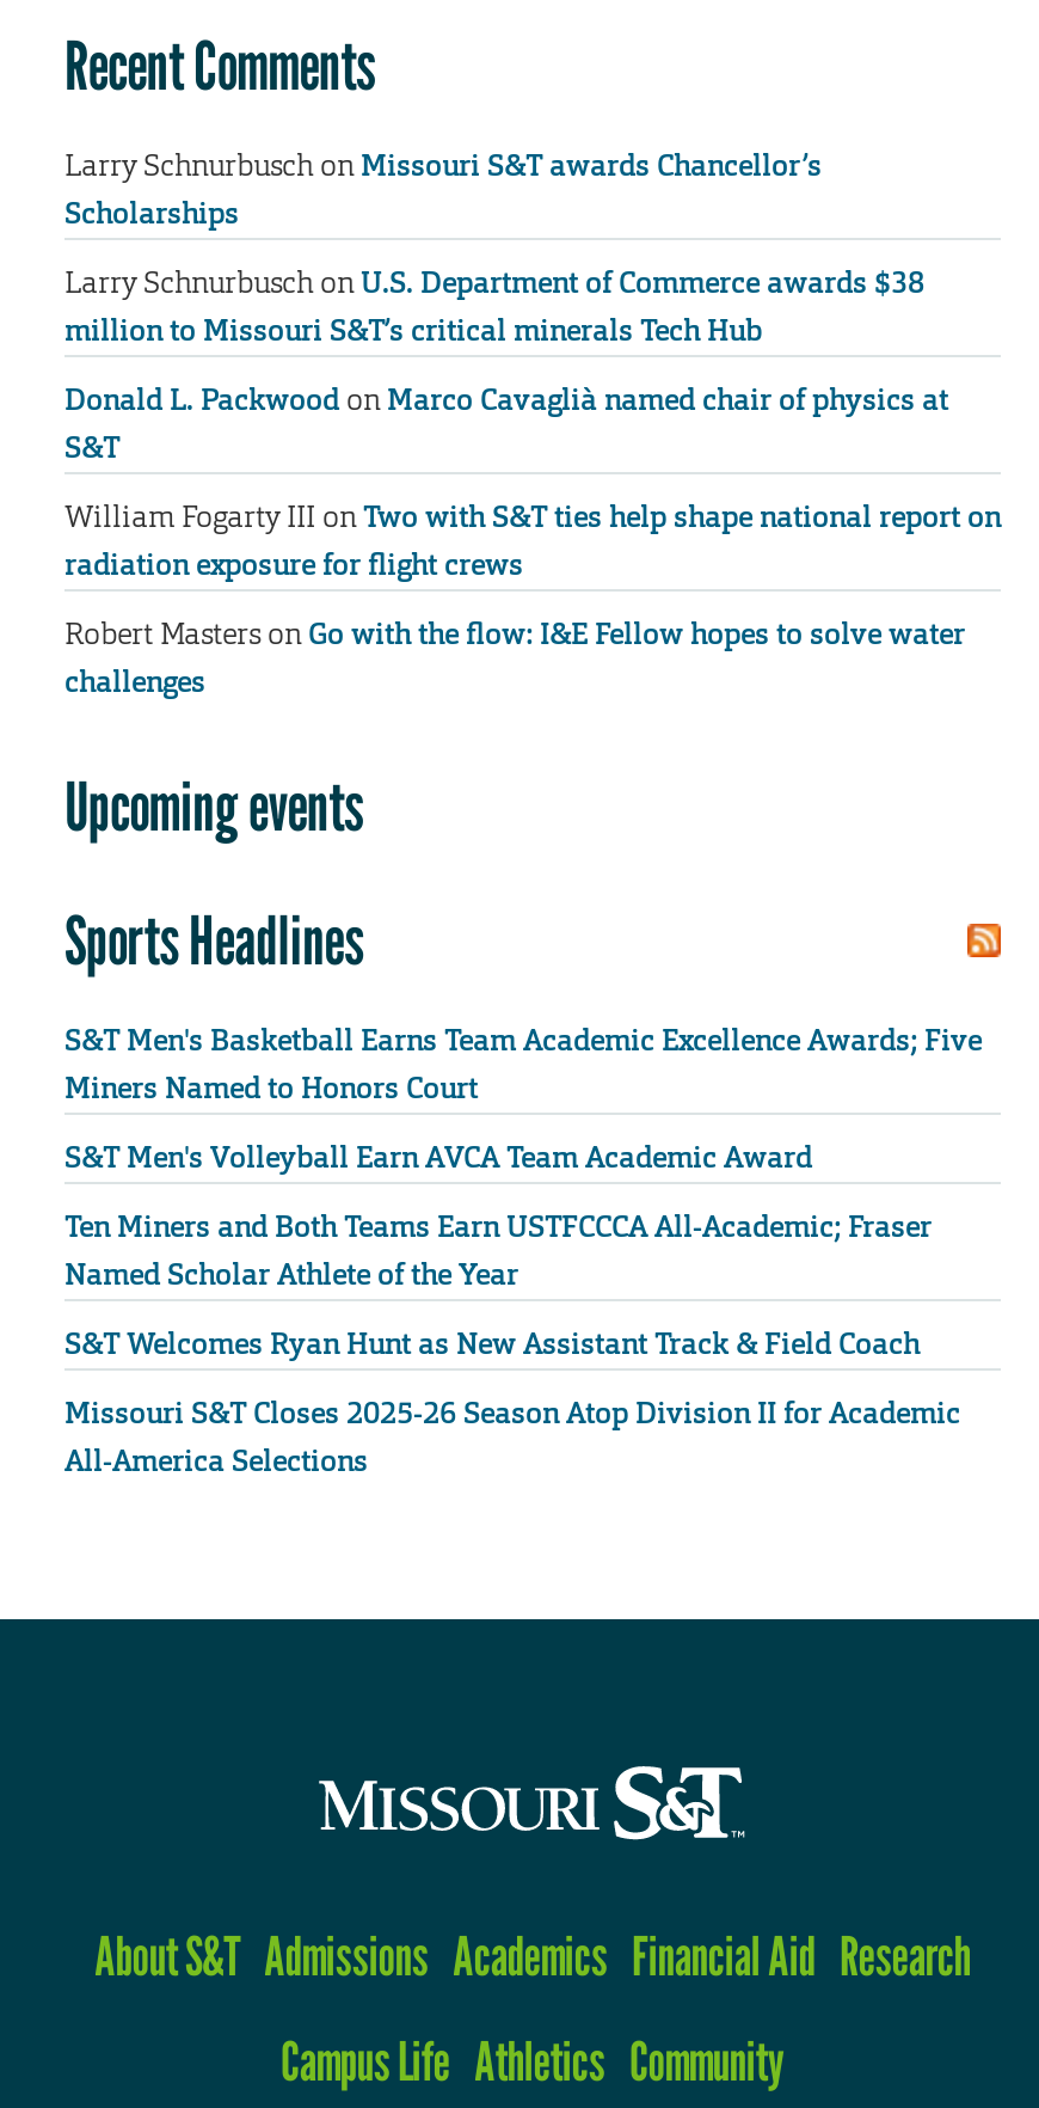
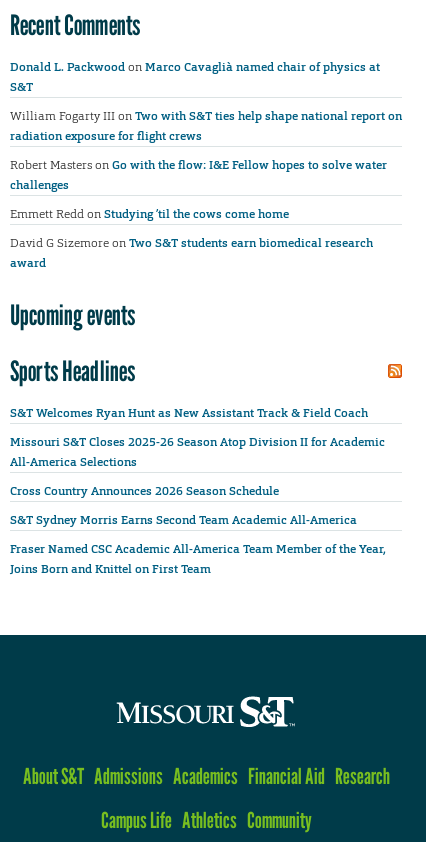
- Larry Schnurbusch on Missouri S&T awards Chancellor’s
- Scholarships
- Larry Schnurbusch on U.S. Department of Commerce awards $38
- million to Missouri S&T’s critical minerals Tech Hub

moved up: Donald L. Packwood on Marco Cavaglià named chair of physics at | S&T | William Fogarty III on Two with S&T ties help shape national report on | radiation exposure for flight crews | Robert Masters on Go with the flow: I&E Fellow hopes to solve water | challenges

+ Emmett Redd on Studying ’til the cows come home
+ David G Sizemore on Two S&T students earn biomedical research
+ award

- S&T Men's Basketball Earns Team Academic Excellence Awards; Five
- Miners Named to Honors Court
- S&T Men's Volleyball Earn AVCA Team Academic Award
- Ten Miners and Both Teams Earn USTFCCCA All-Academic; Fraser
- Named Scholar Athlete of the Year

moved up: S&T Welcomes Ryan Hunt as New Assistant Track & Field Coach | Missouri S&T Closes 2025-26 Season Atop Division II for Academic | All-America Selections

+ Cross Country Announces 2026 Season Schedule
+ S&T Sydney Morris Earns Second Team Academic All-America
+ Fraser Named CSC Academic All-America Team Member of the Year,
+ Joins Born and Knittel on First Team
